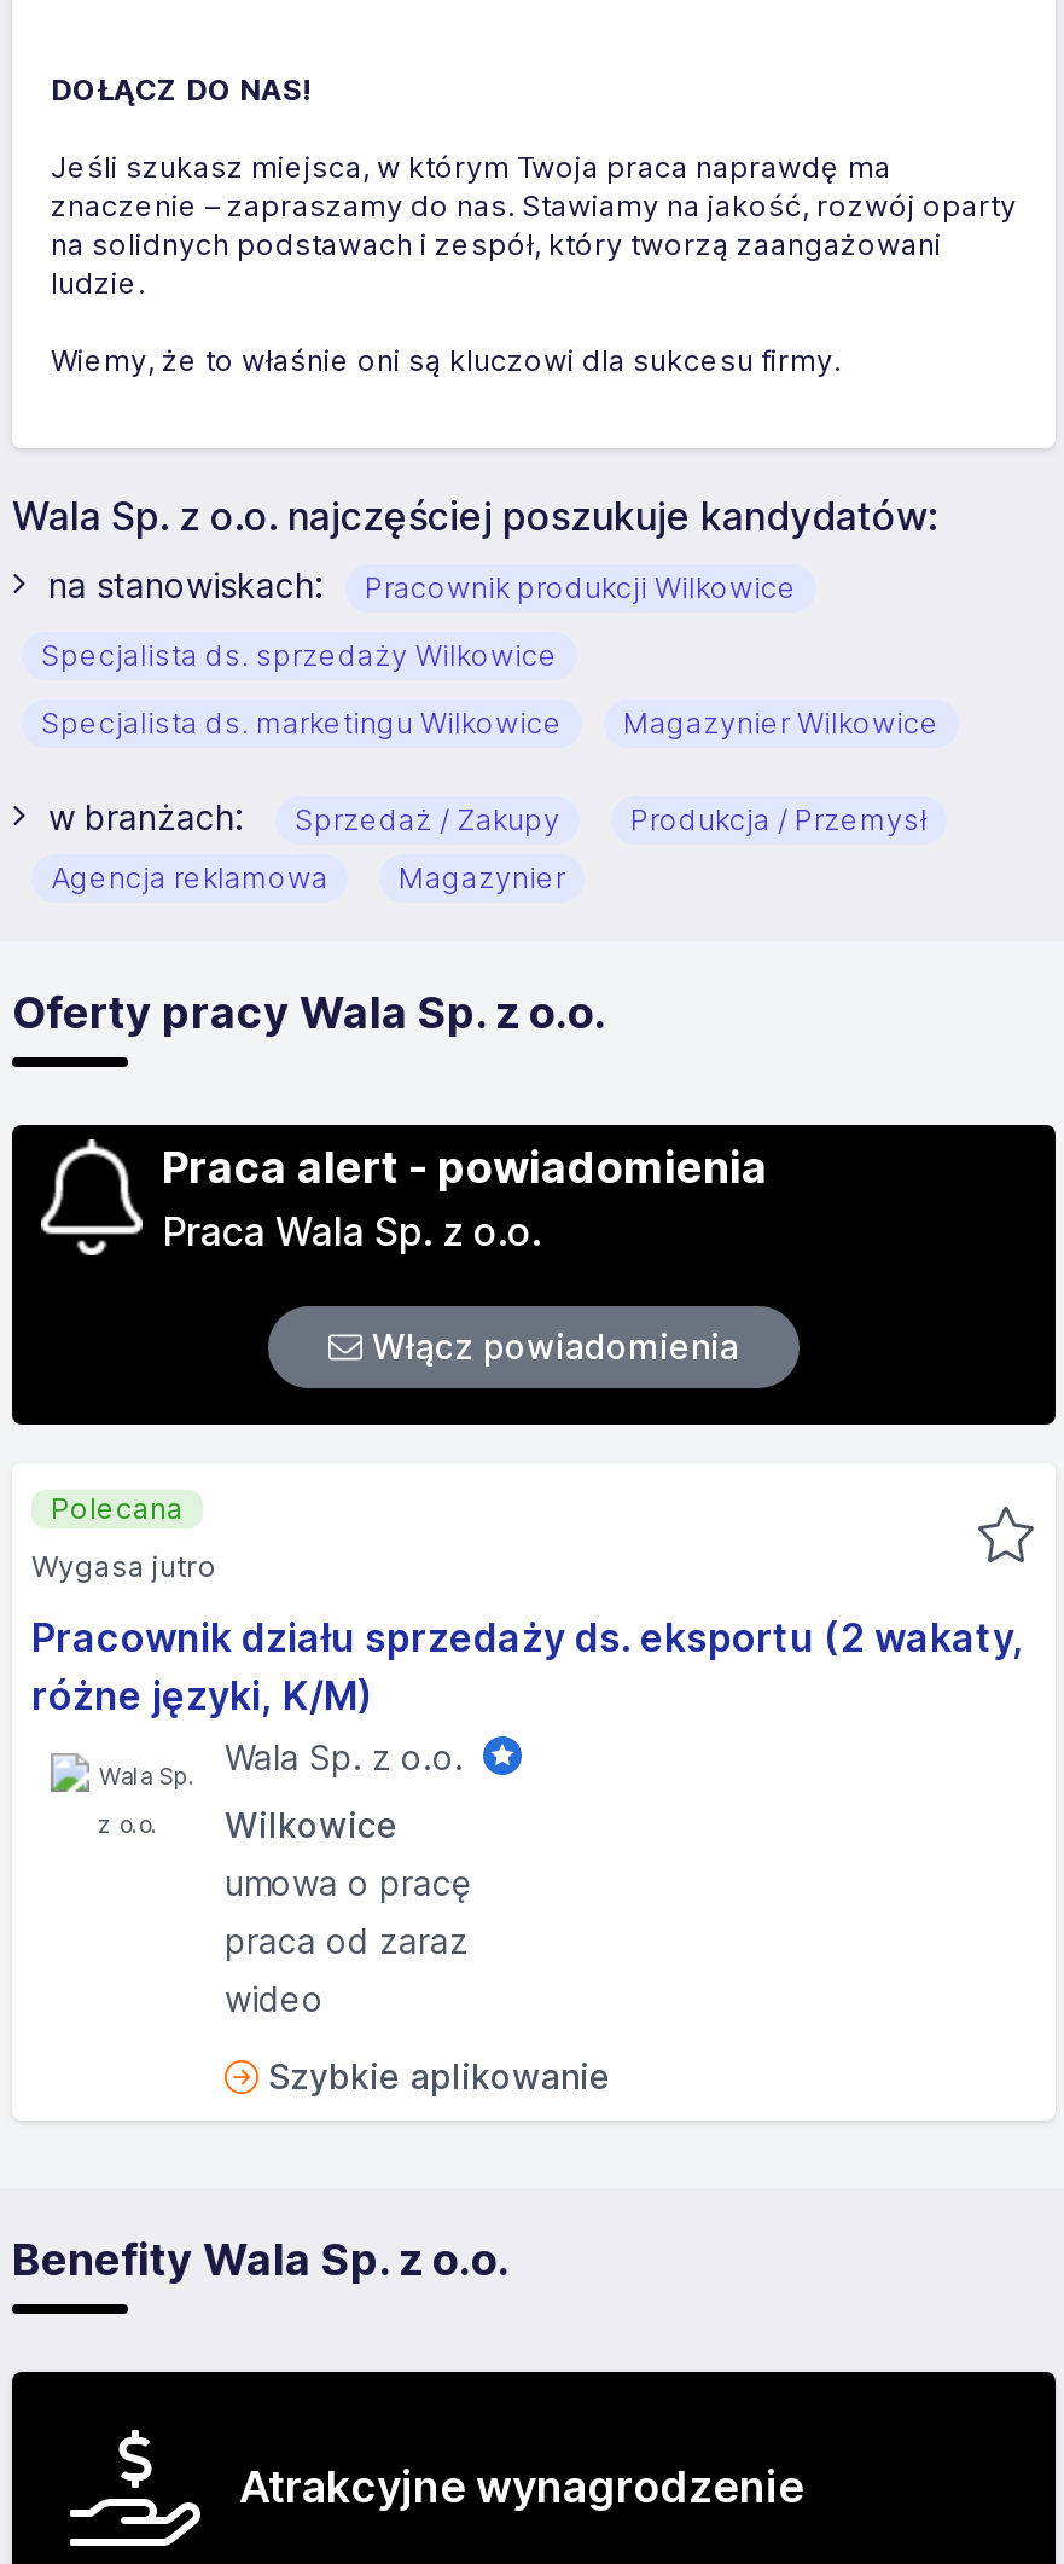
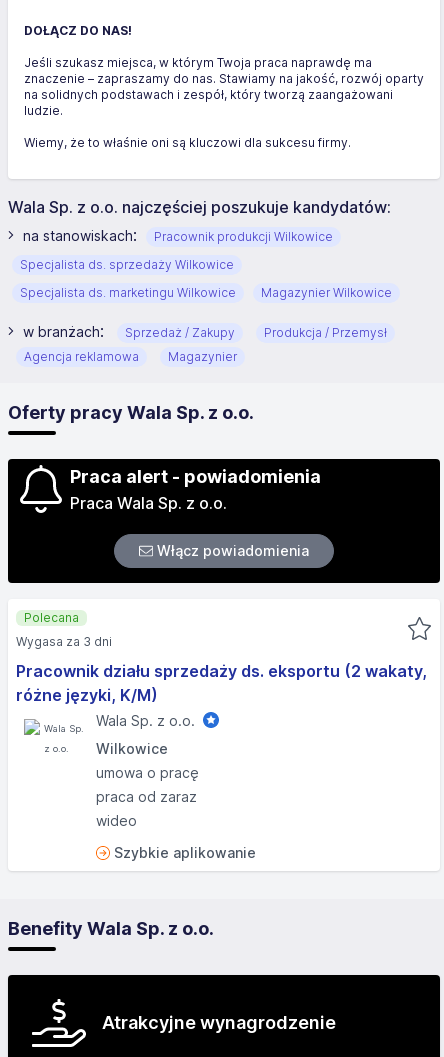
- Wygasa jutro
+ Wygasa za 3 dni
